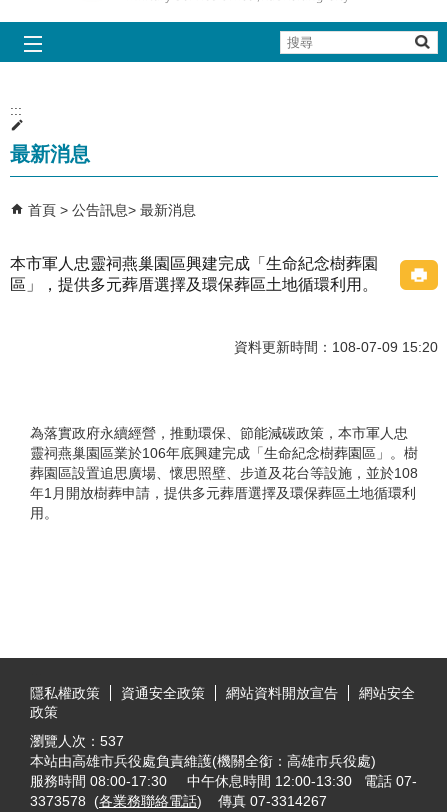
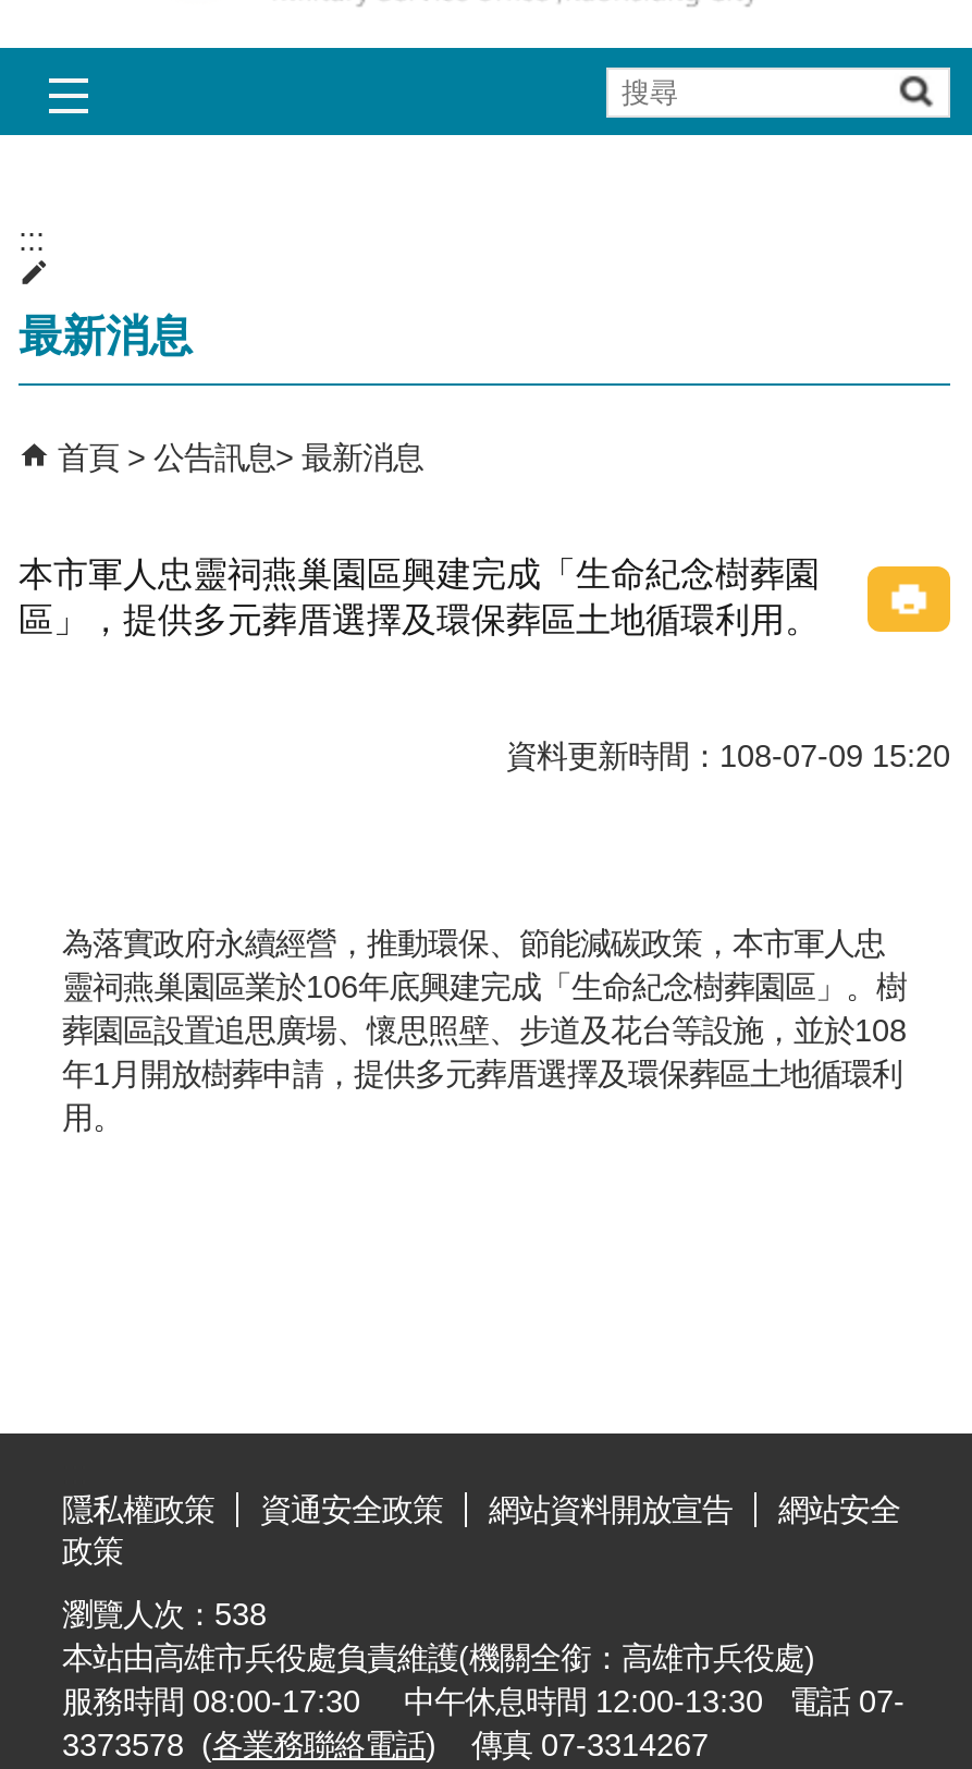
- 瀏覽人次：537
+ 瀏覽人次：538
